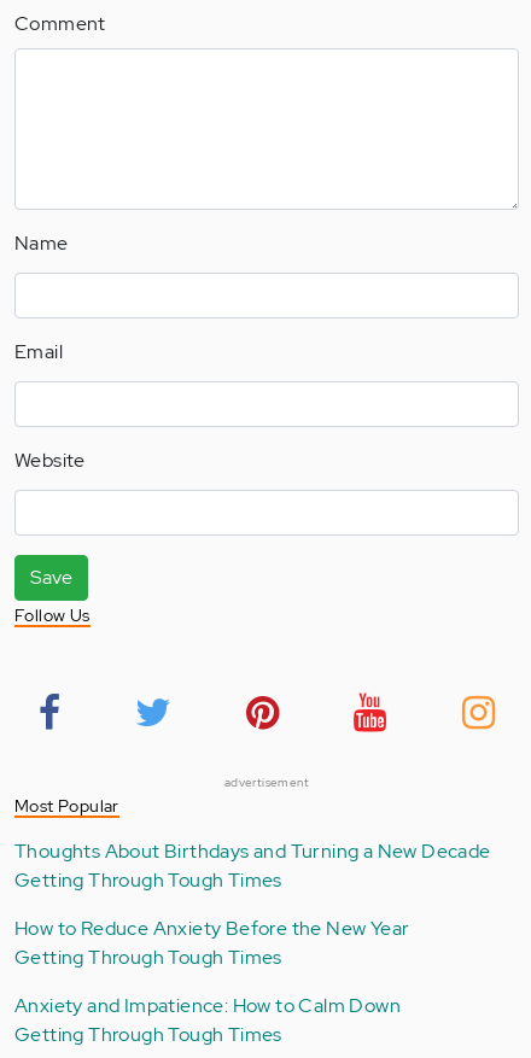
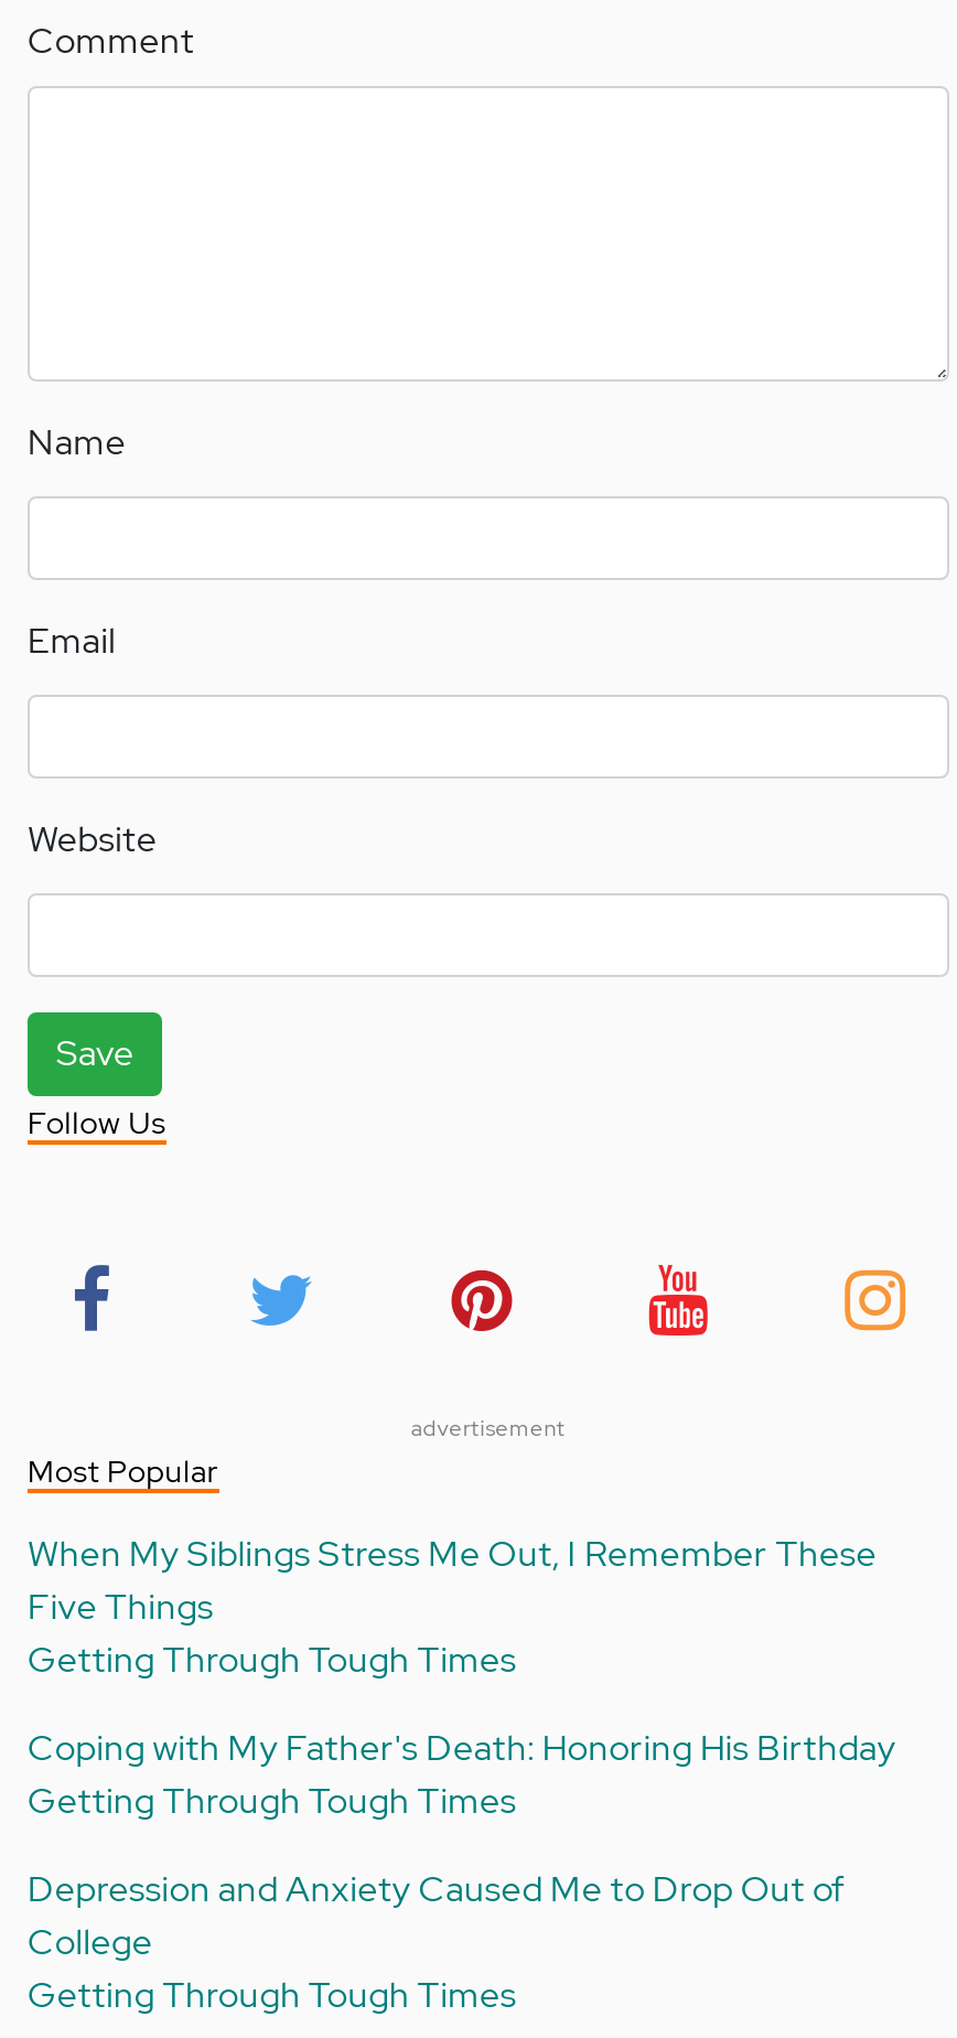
- Thoughts About Birthdays and Turning a New Decade
+ When My Siblings Stress Me Out, I Remember These
+ Five Things

- How to Reduce Anxiety Before the New Year
+ Coping with My Father's Death: Honoring His Birthday

- Anxiety and Impatience: How to Calm Down
+ Depression and Anxiety Caused Me to Drop Out of
+ College
